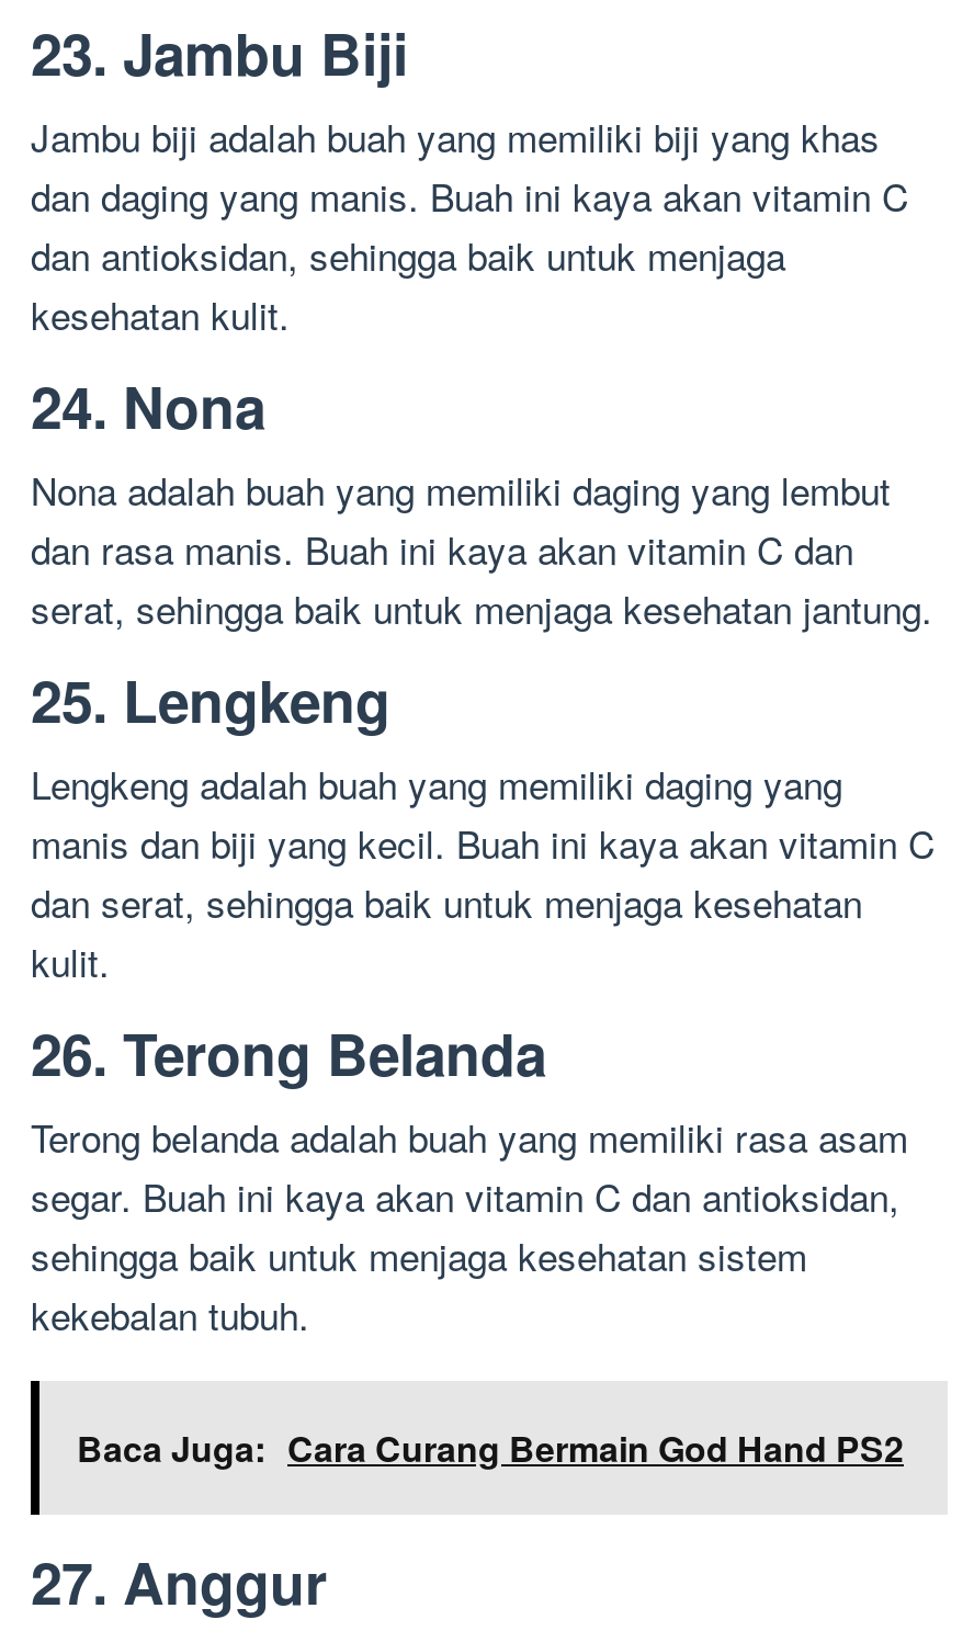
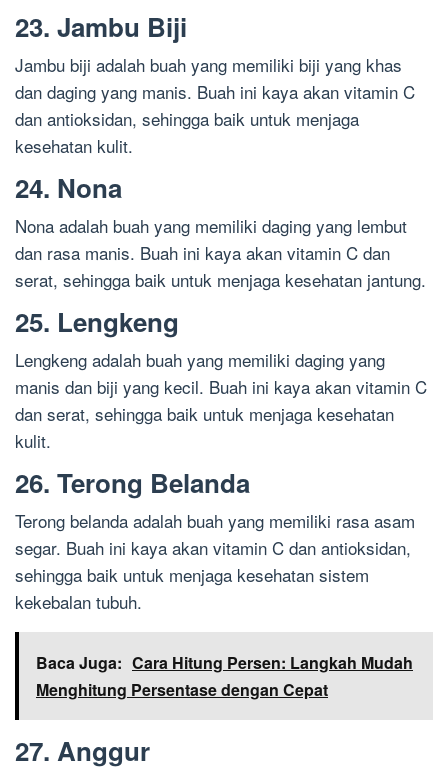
- Baca Juga: Cara Curang Bermain God Hand PS2
+ Baca Juga: Cara Hitung Persen: Langkah Mudah
+ Menghitung Persentase dengan Cepat
